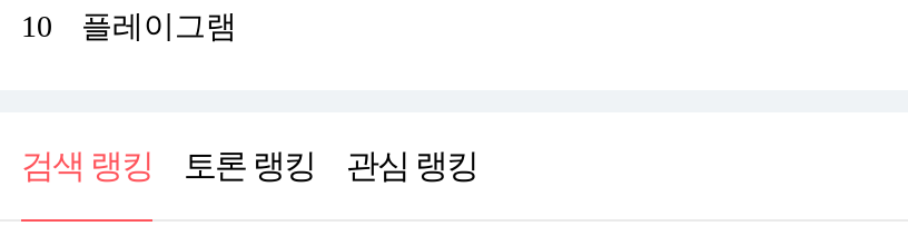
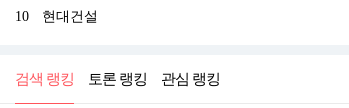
- 플레이그램
+ 현대건설
